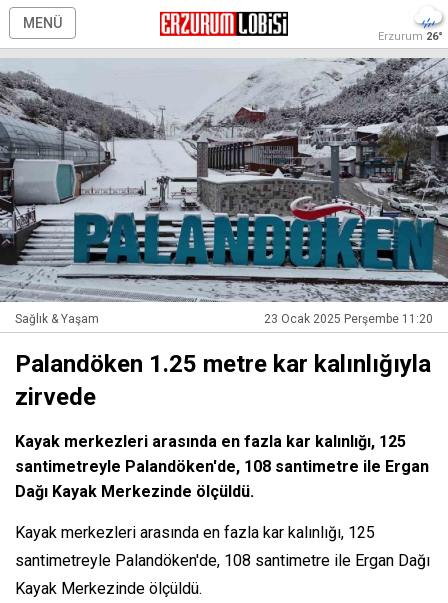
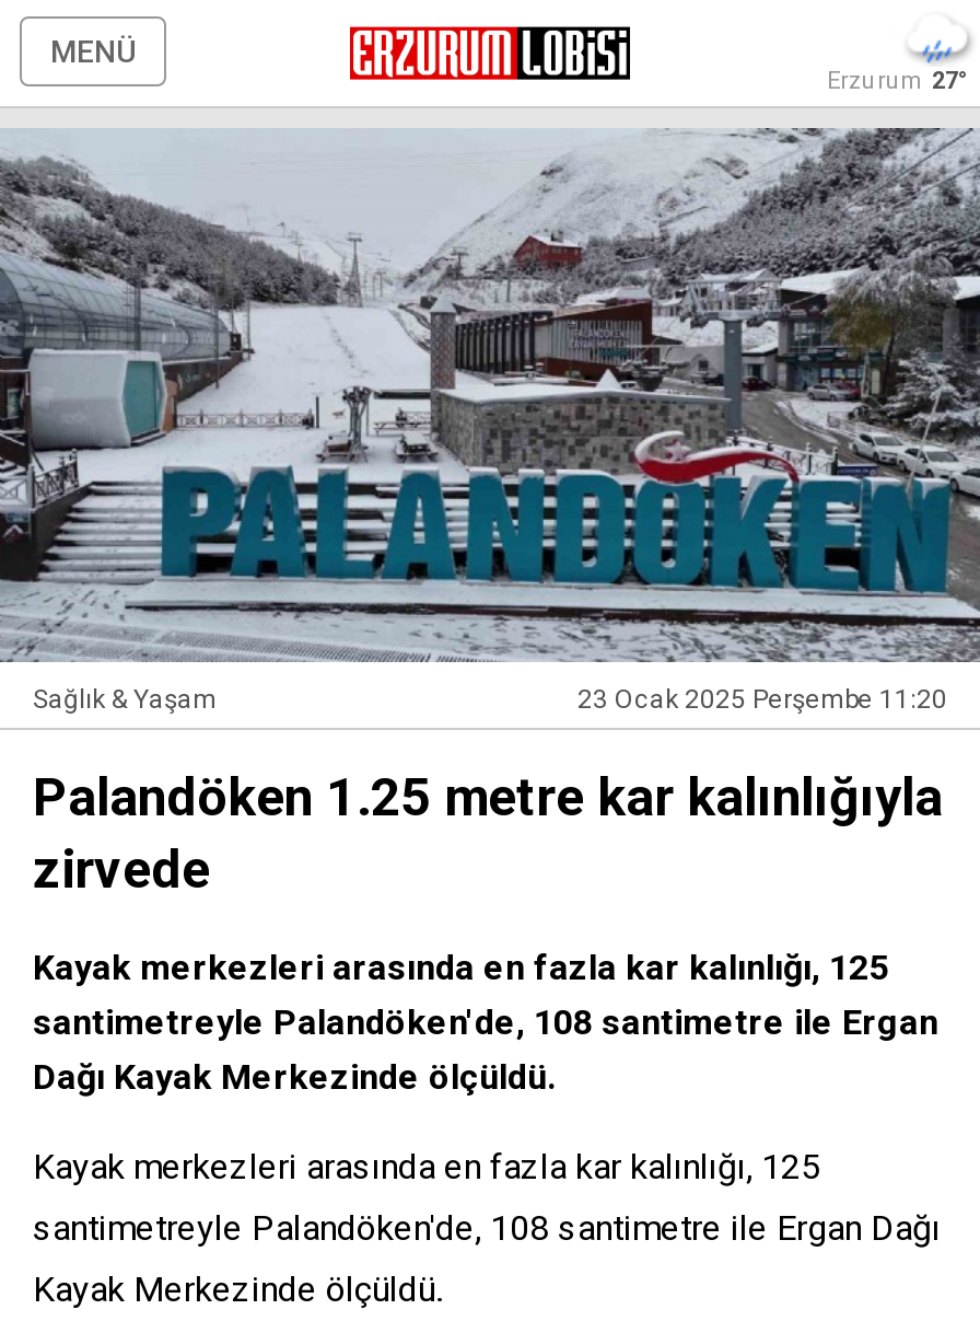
- Erzurum 26°
+ Erzurum 27°
